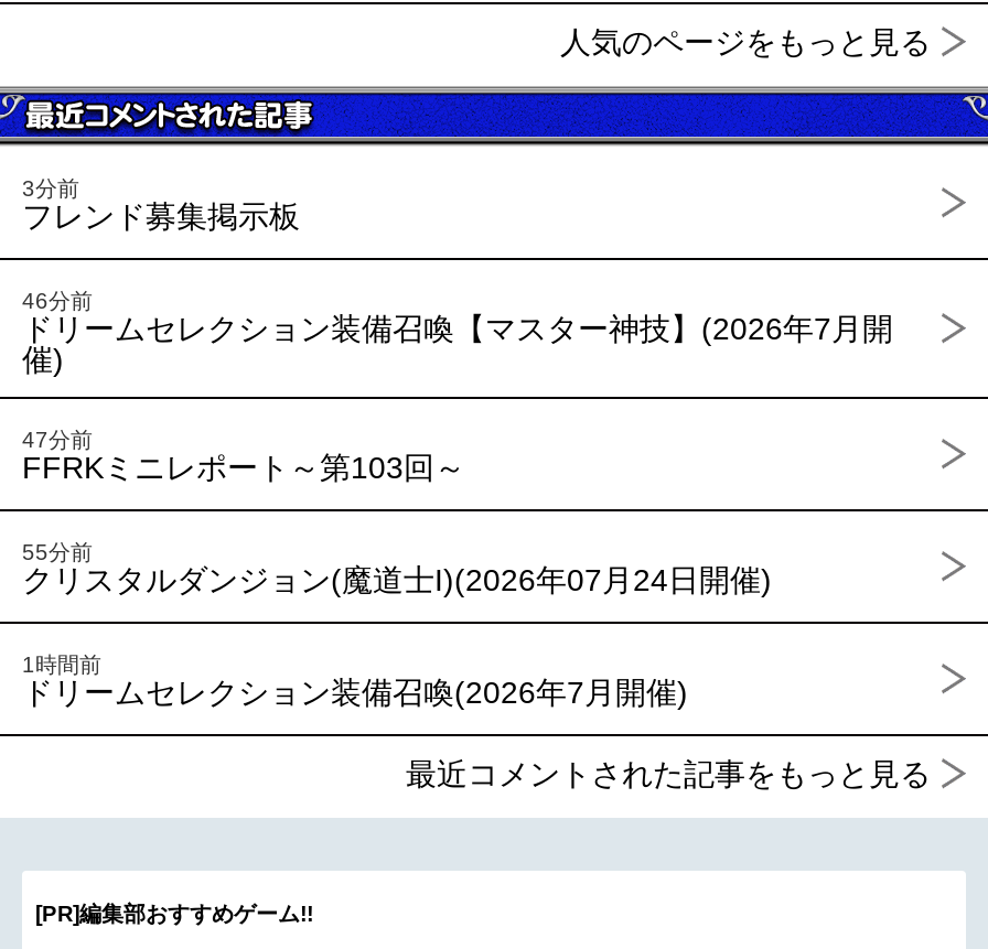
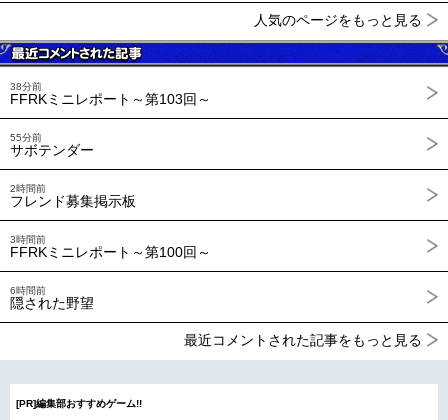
- 3分前
- 46分前
- ドリームセレクション装備召喚【マスター神技】(2026年7月開
- 催)
- 47分前
+ 38分前

moved down: フレンド募集掲示板

moved up: FFRKミニレポート～第103回～ | 55分前

- クリスタルダンジョン(魔道士I)(2026年07月24日開催)
- 1時間前
- ドリームセレクション装備召喚(2026年7月開催)
+ サボテンダー
+ 2時間前
+ 3時間前
+ FFRKミニレポート～第100回～
+ 6時間前
+ 隠された野望
